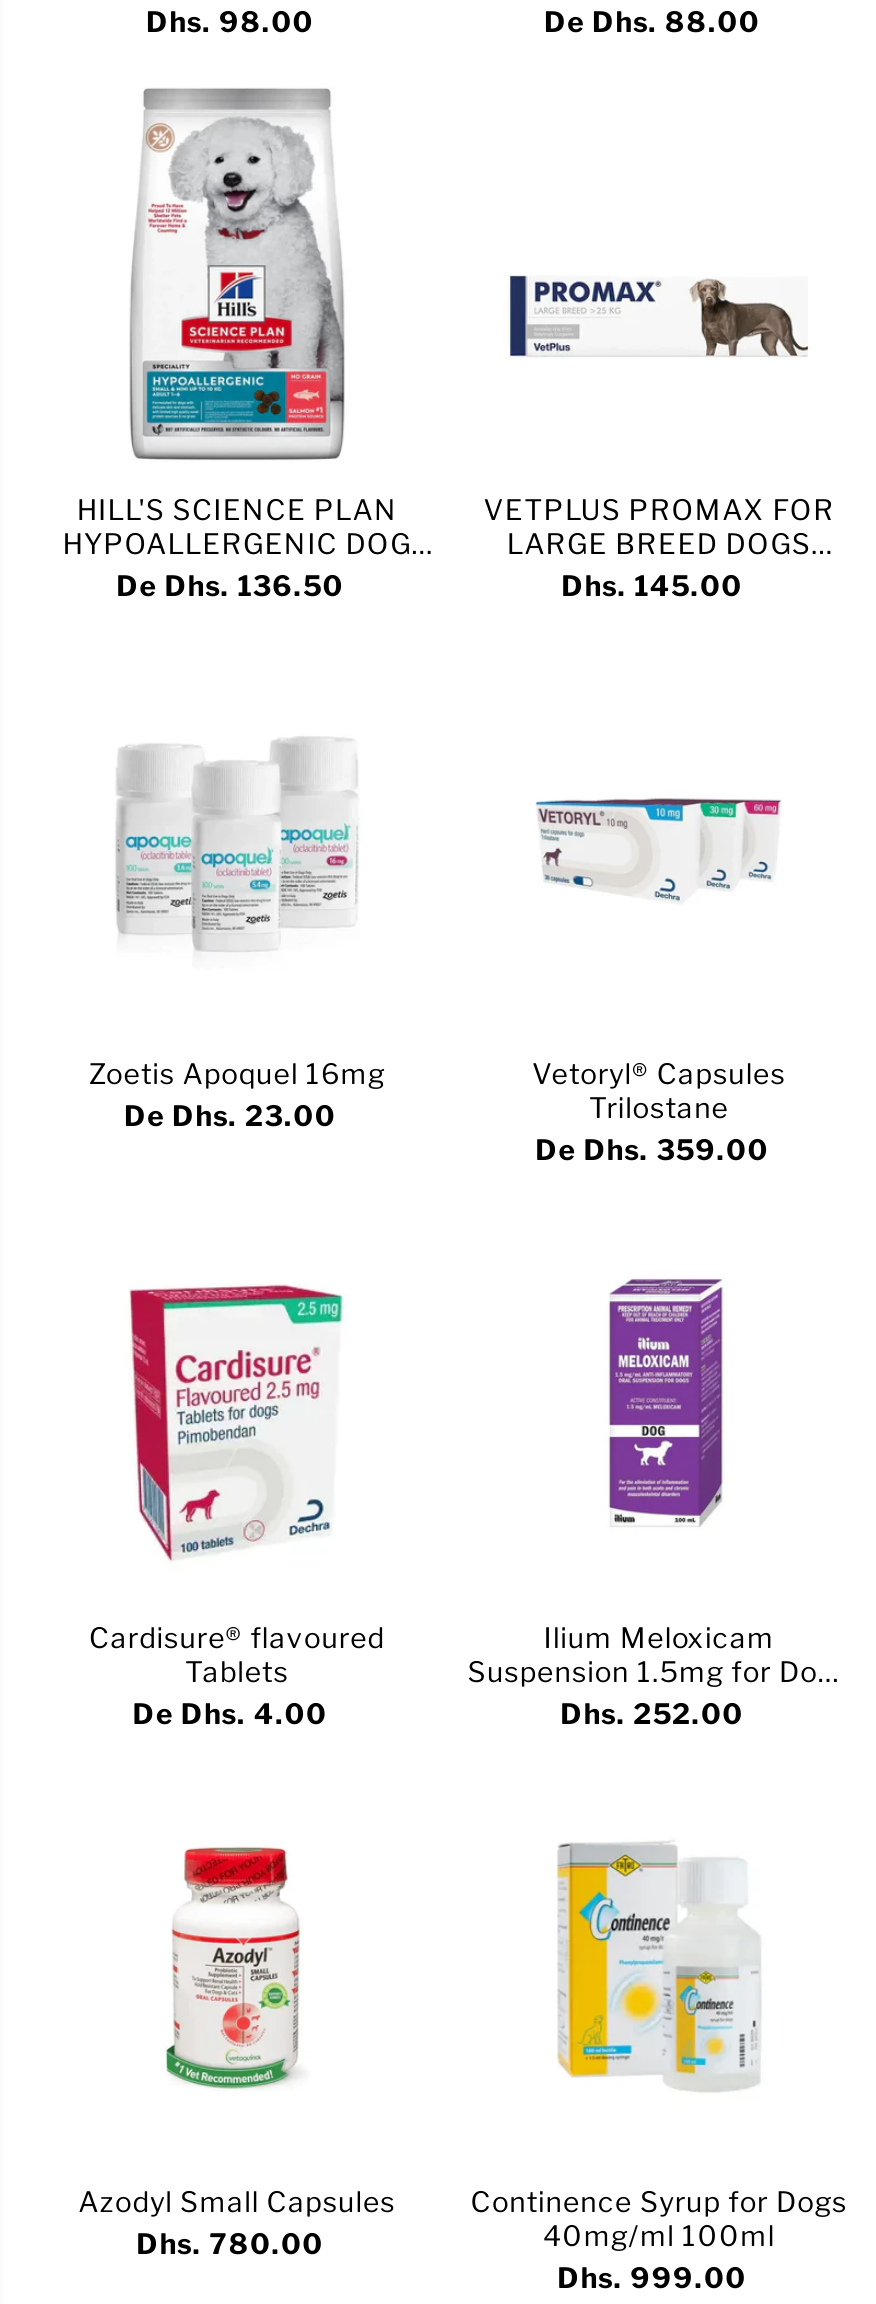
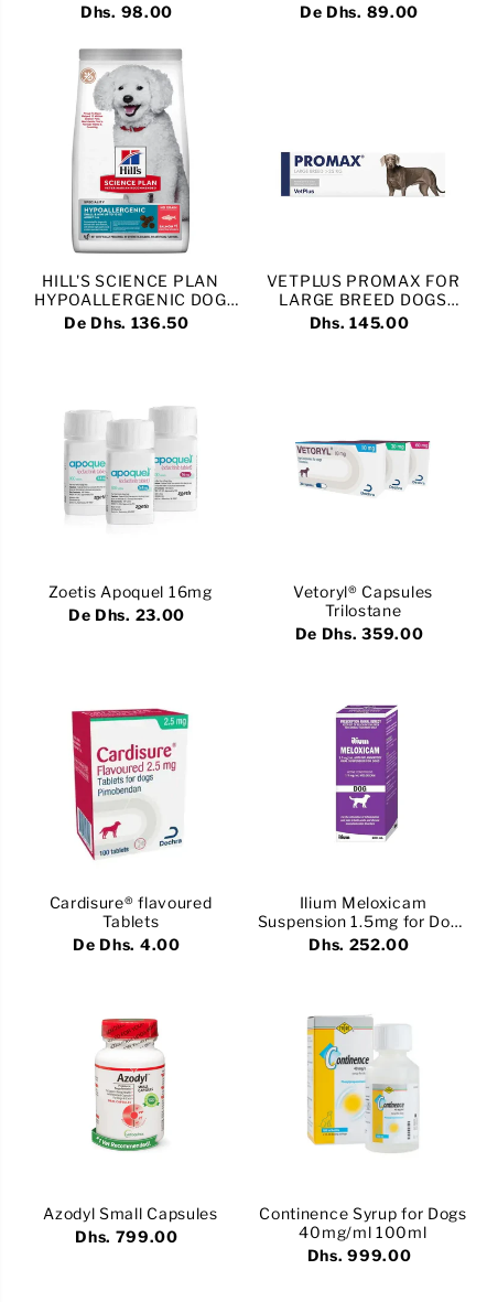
- De Dhs. 88.00
+ De Dhs. 89.00

- Dhs. 780.00
+ Dhs. 799.00
